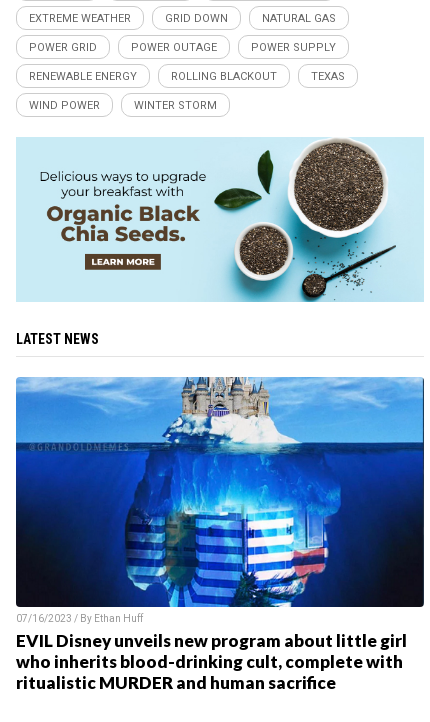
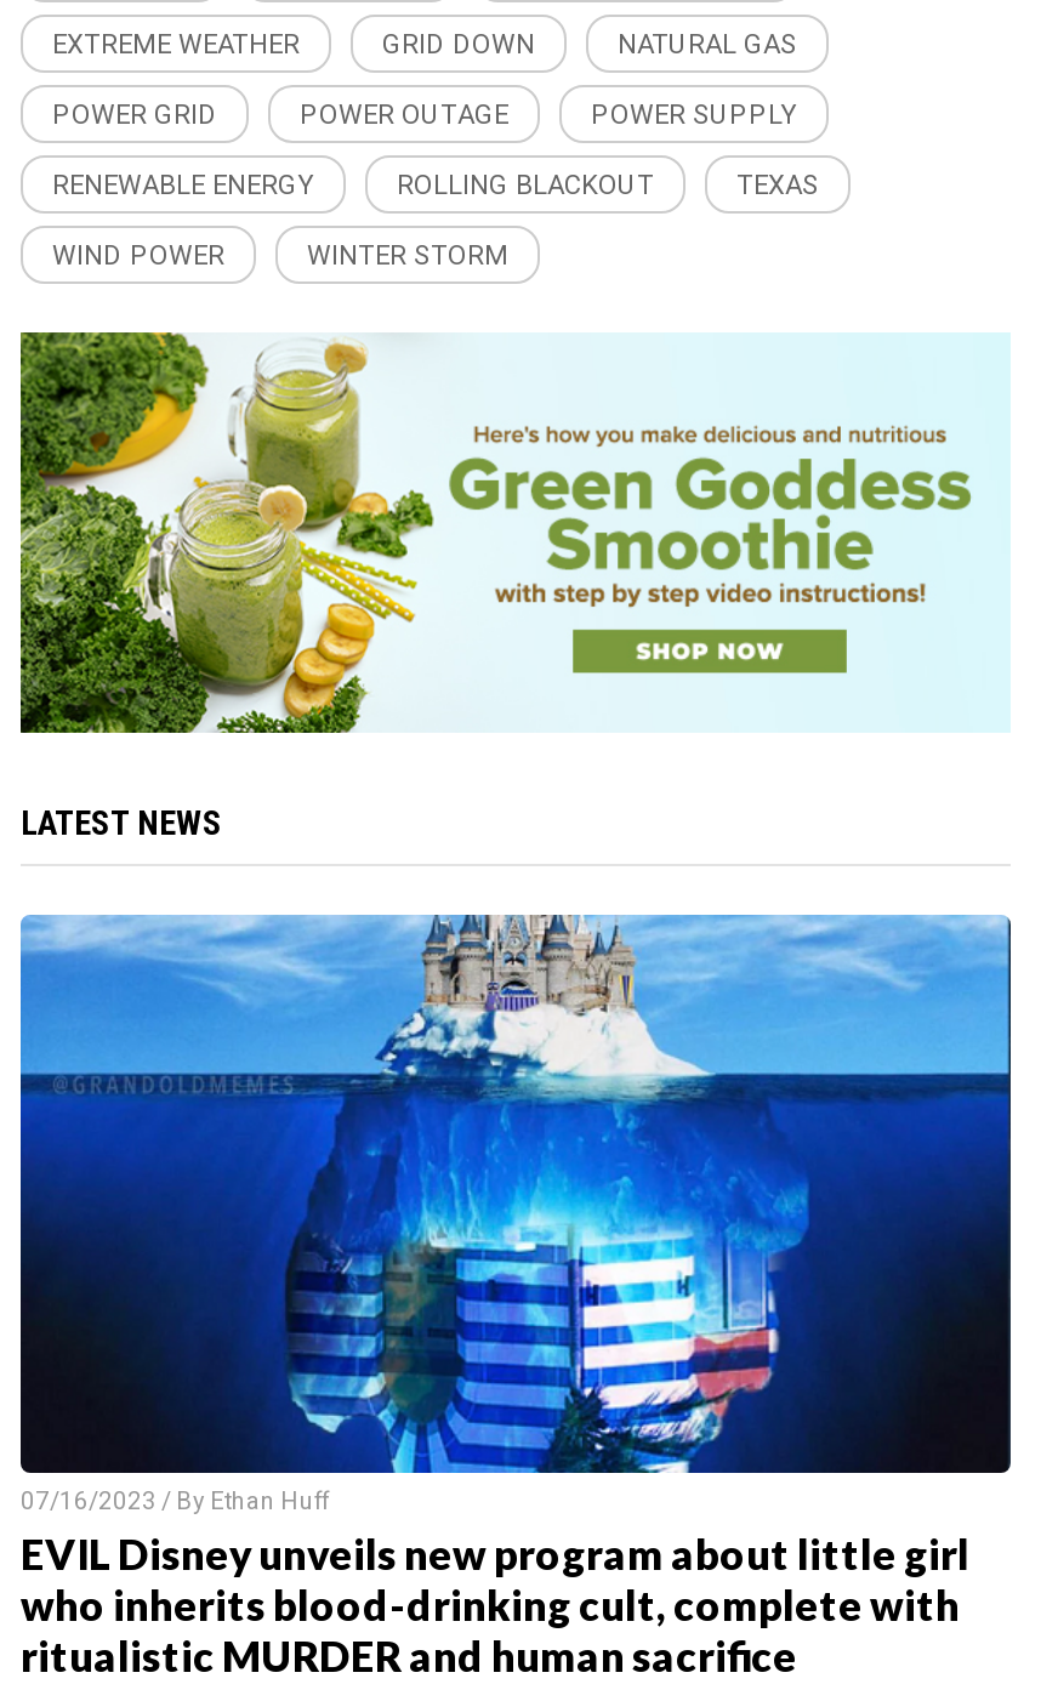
- [image]
+ [image]
